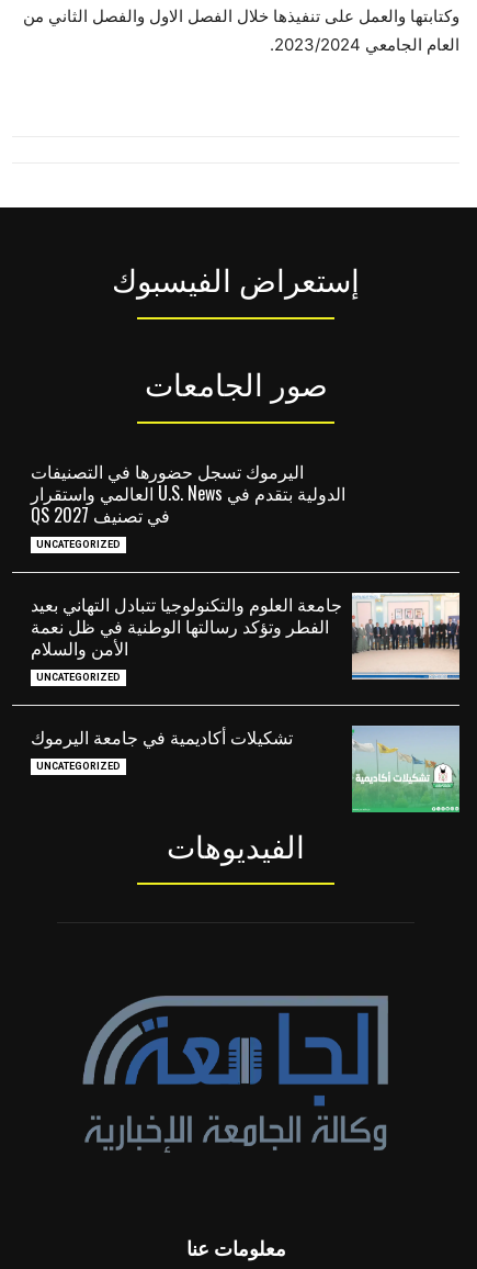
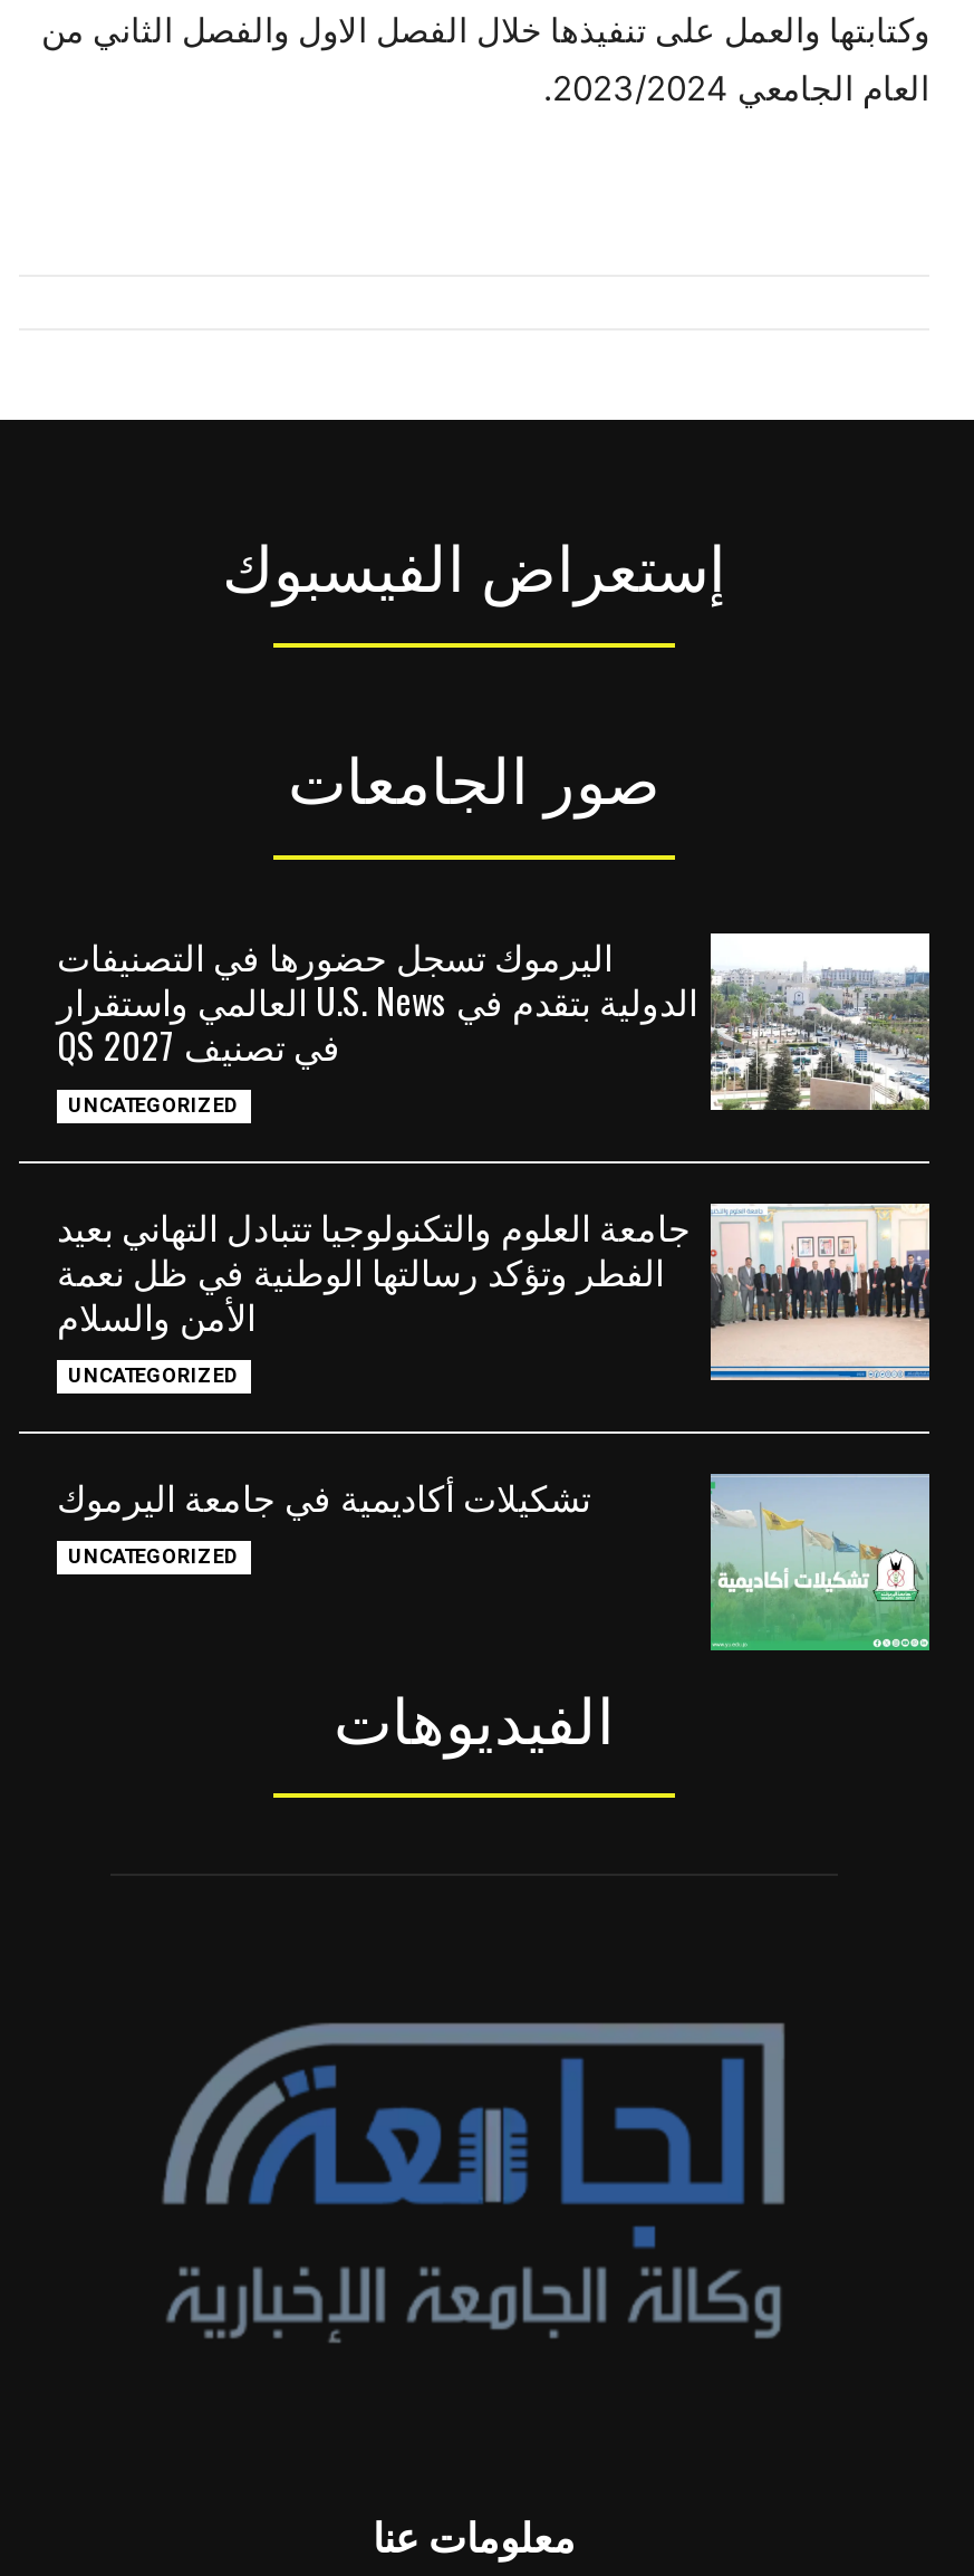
+ [image]
